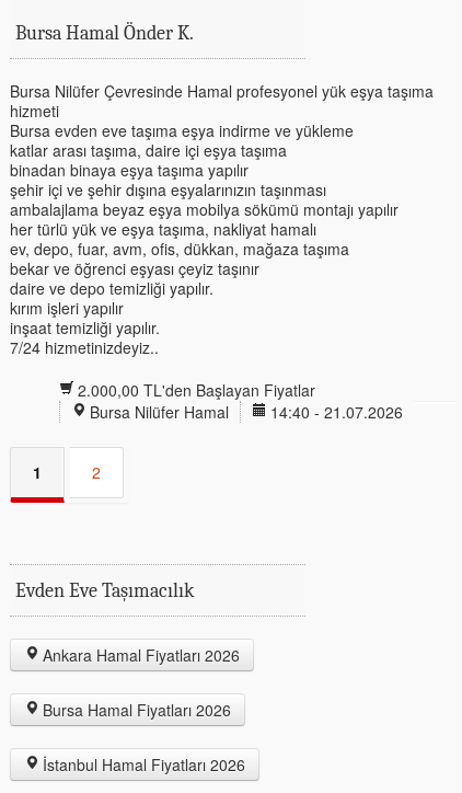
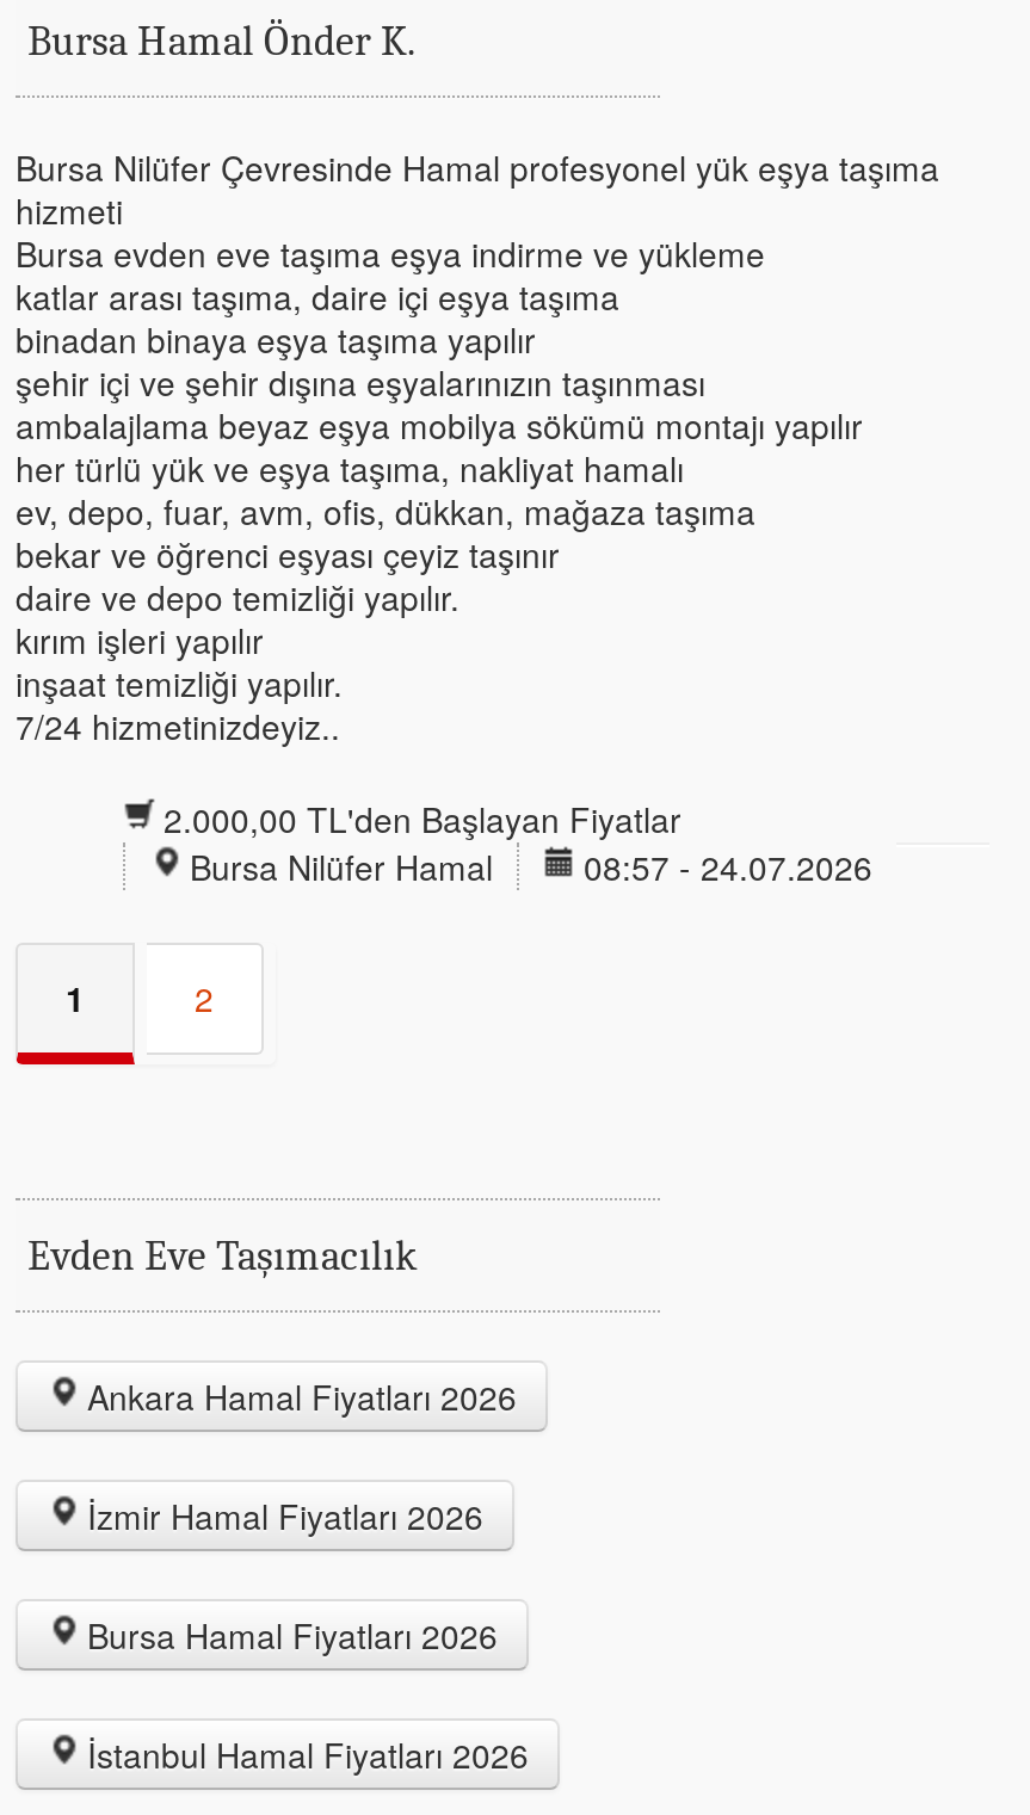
- Bursa Nilüfer Hamal 14:40 - 21.07.2026
+ Bursa Nilüfer Hamal 08:57 - 24.07.2026

+ İzmir Hamal Fiyatları 2026
